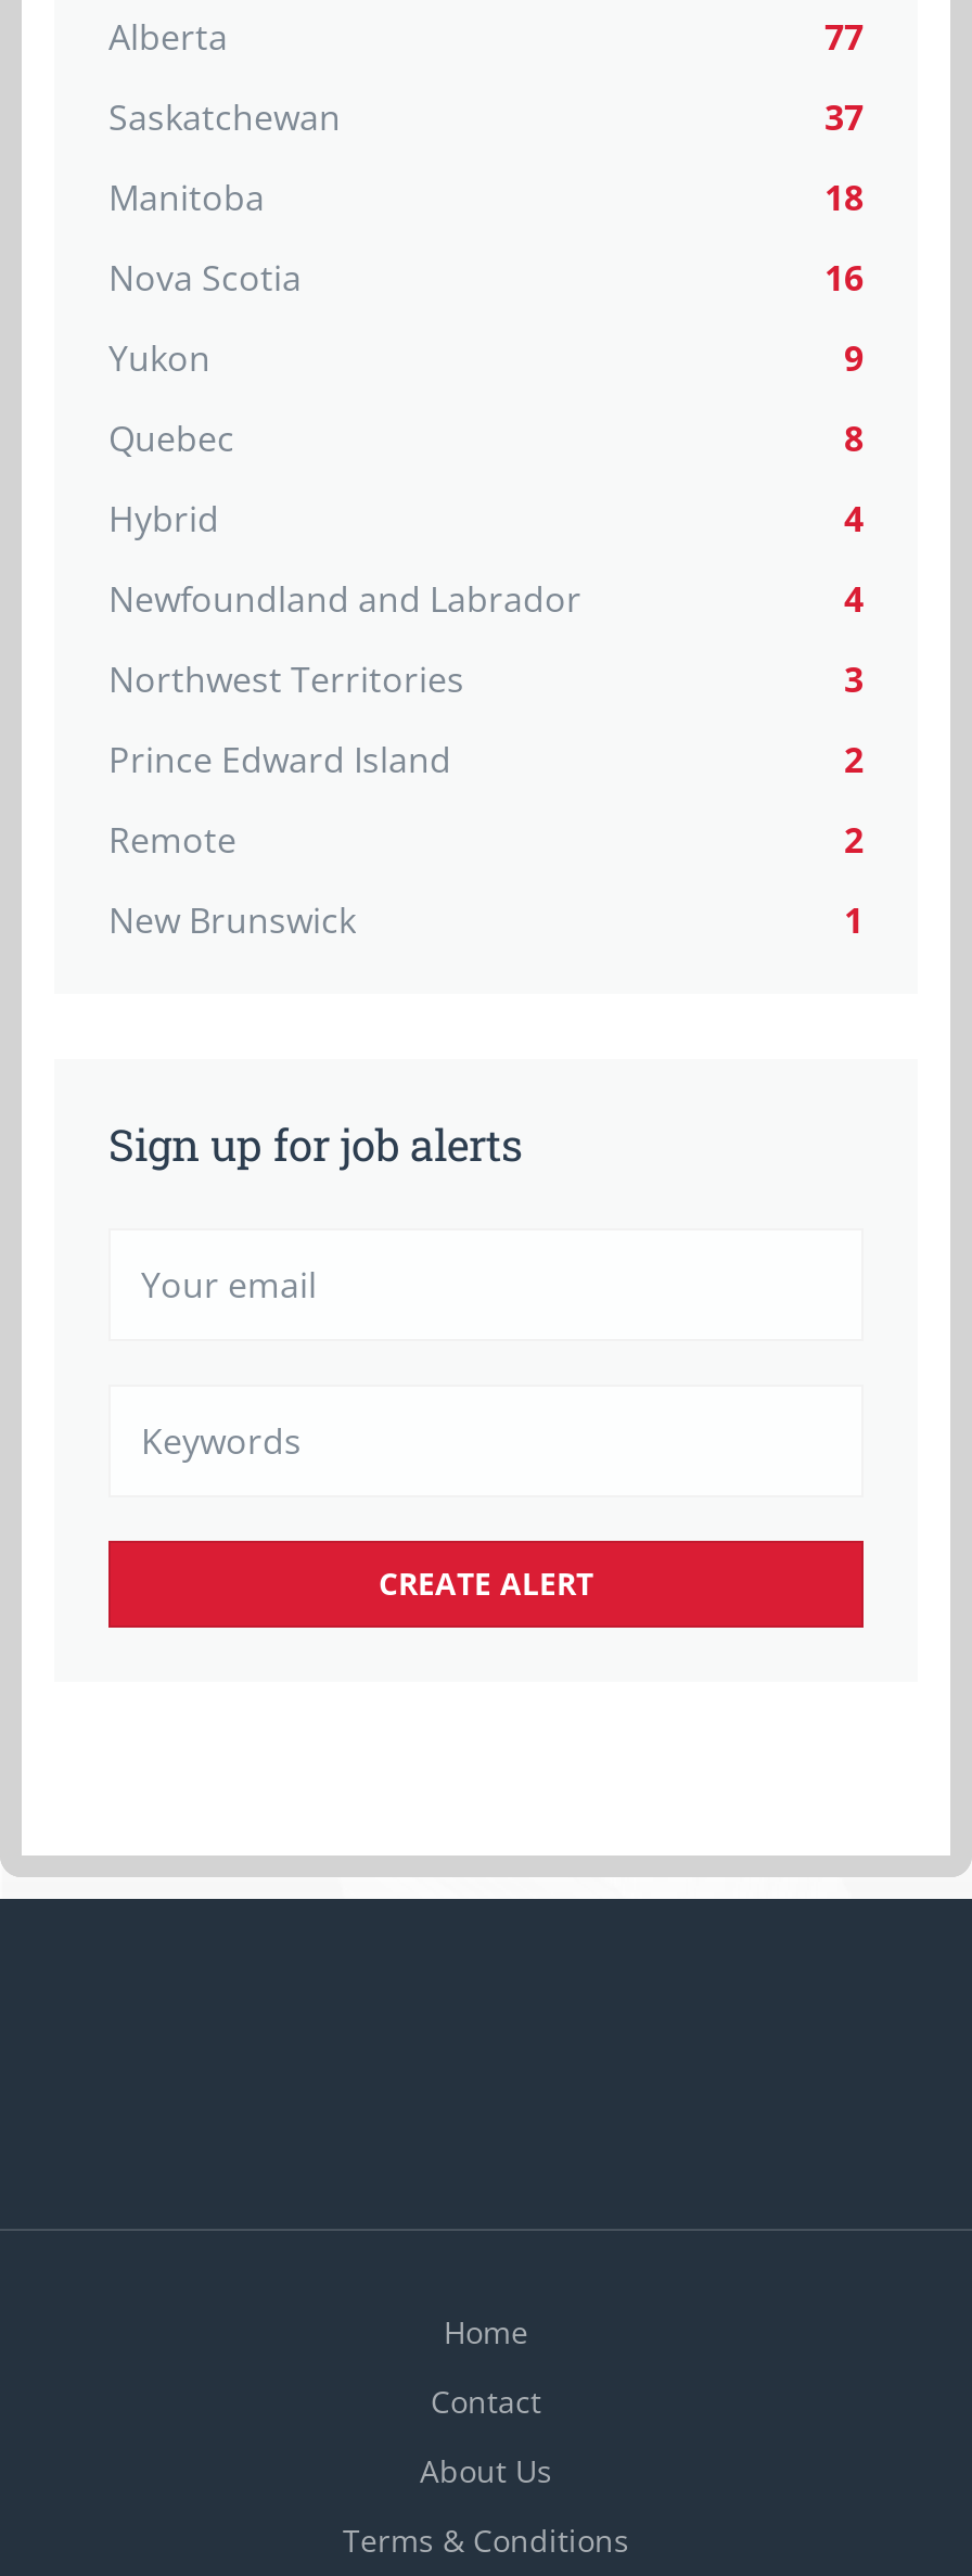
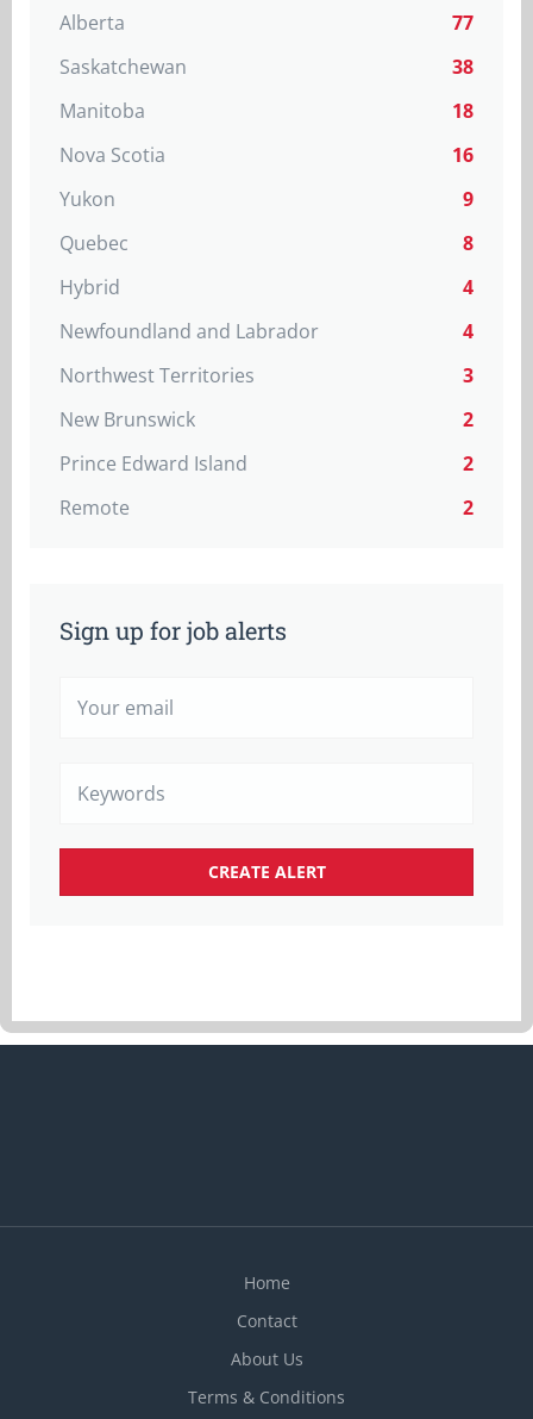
- 37
+ 38

+ 2

moved down: Prince Edward Island | 2 | Remote | 2

moved up: New Brunswick

- 1
